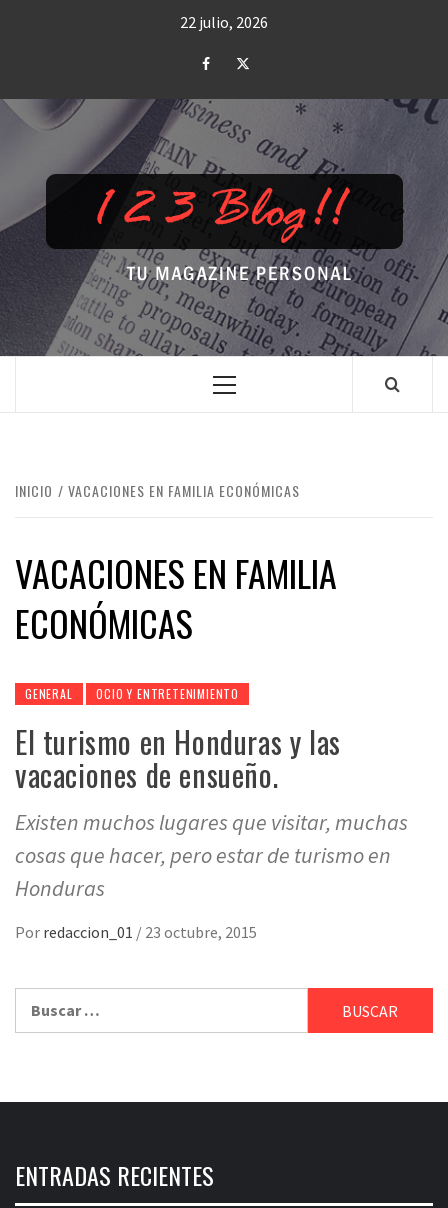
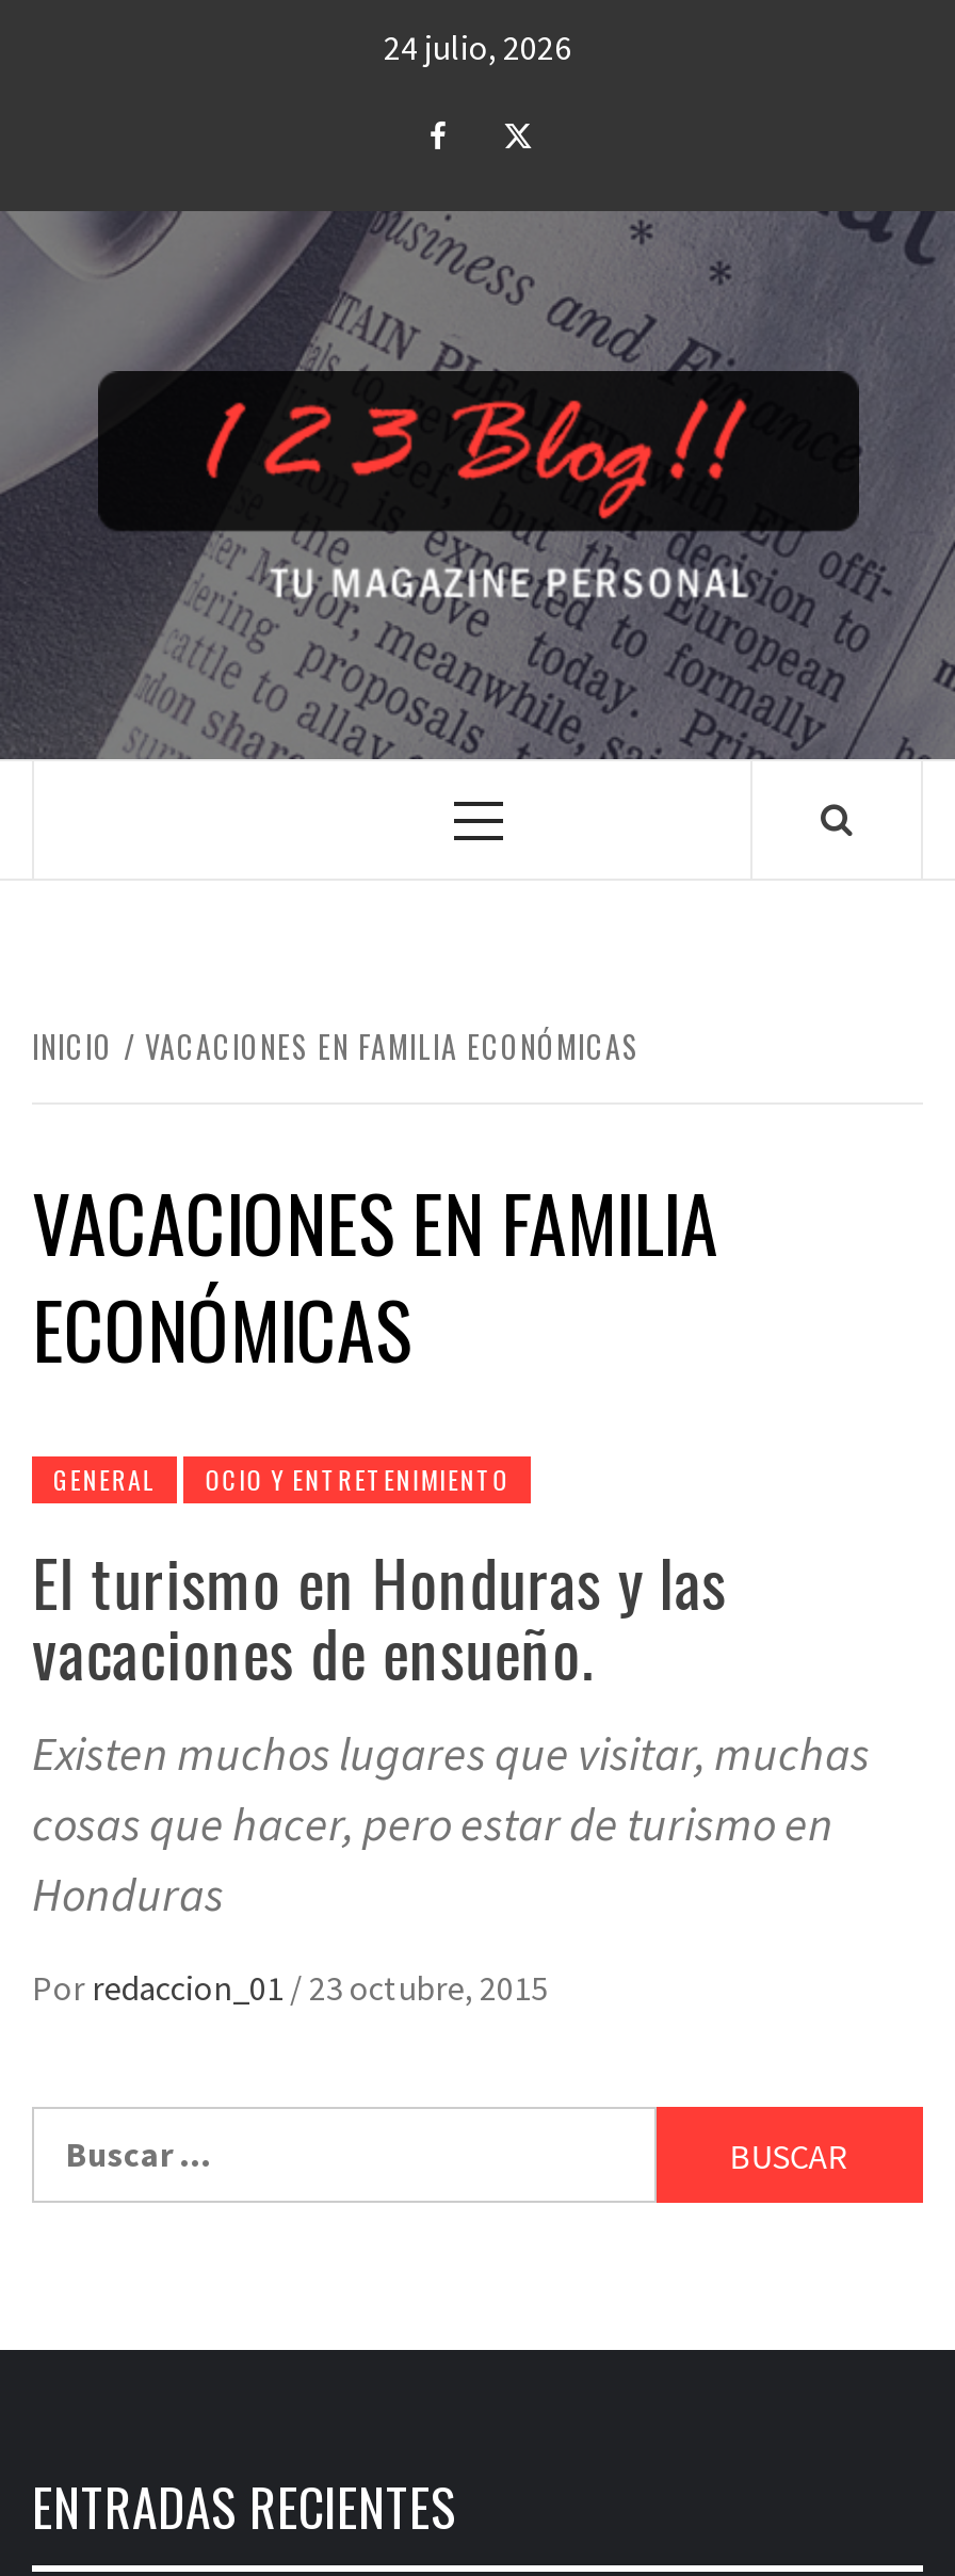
- 22 julio, 2026
+ 24 julio, 2026
